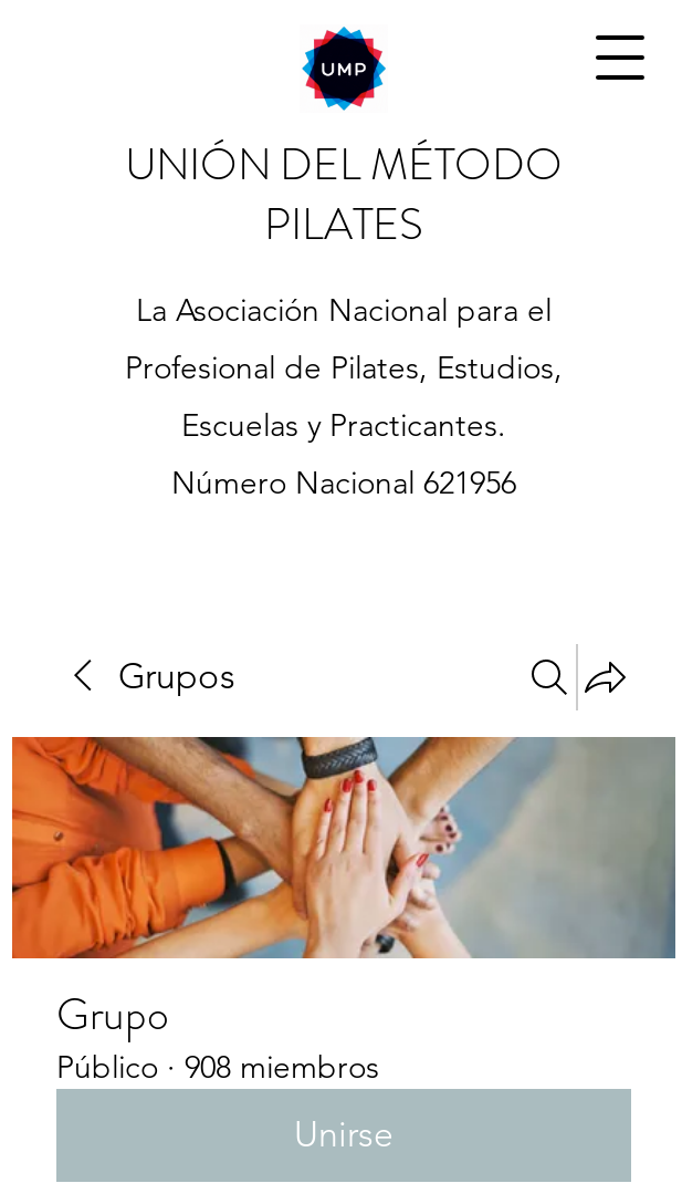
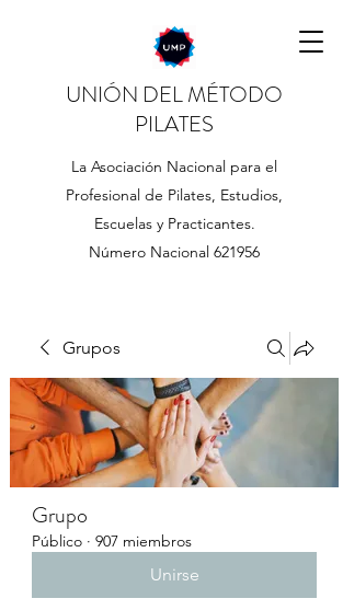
- Público · 908 miembros
+ Público · 907 miembros
